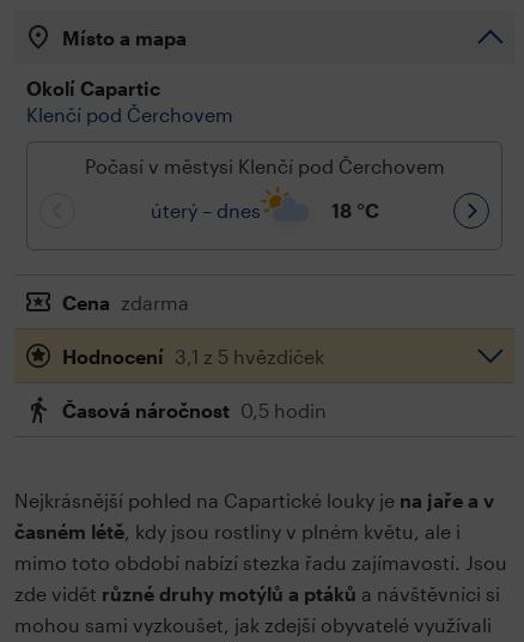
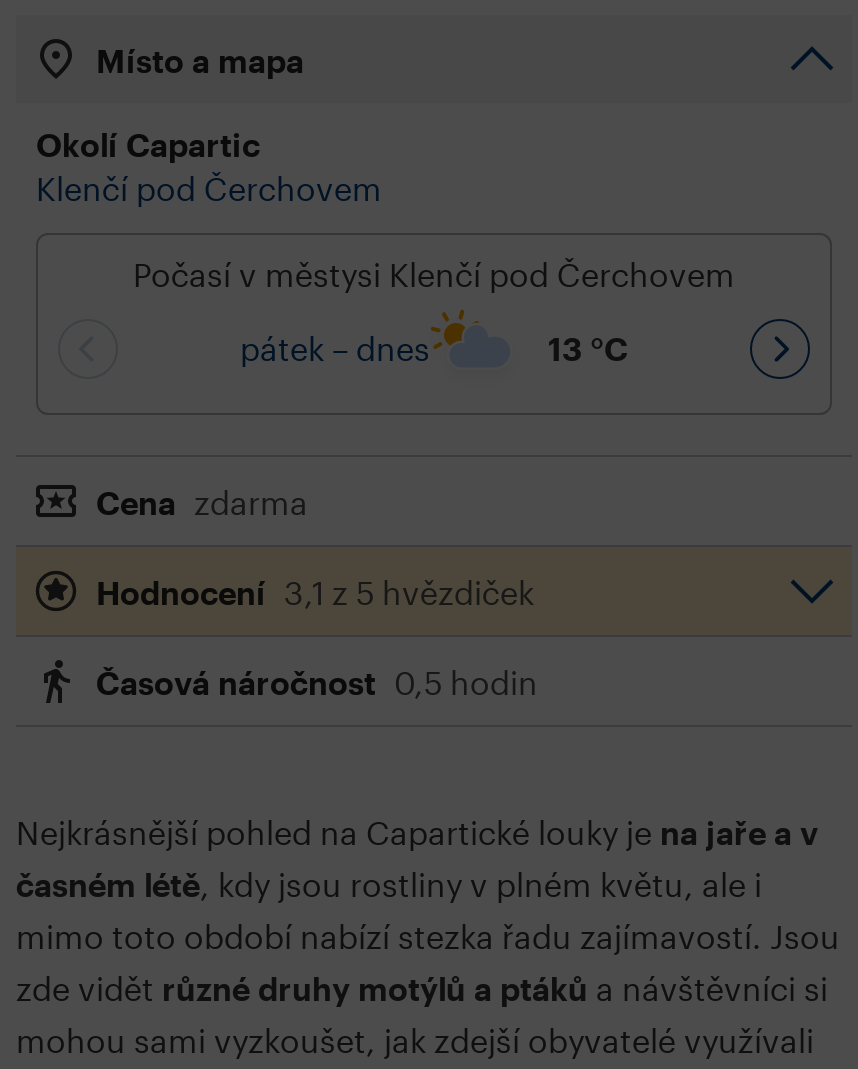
- úterý – dnes
+ pátek – dnes

- 18 °C
+ 13 °C
